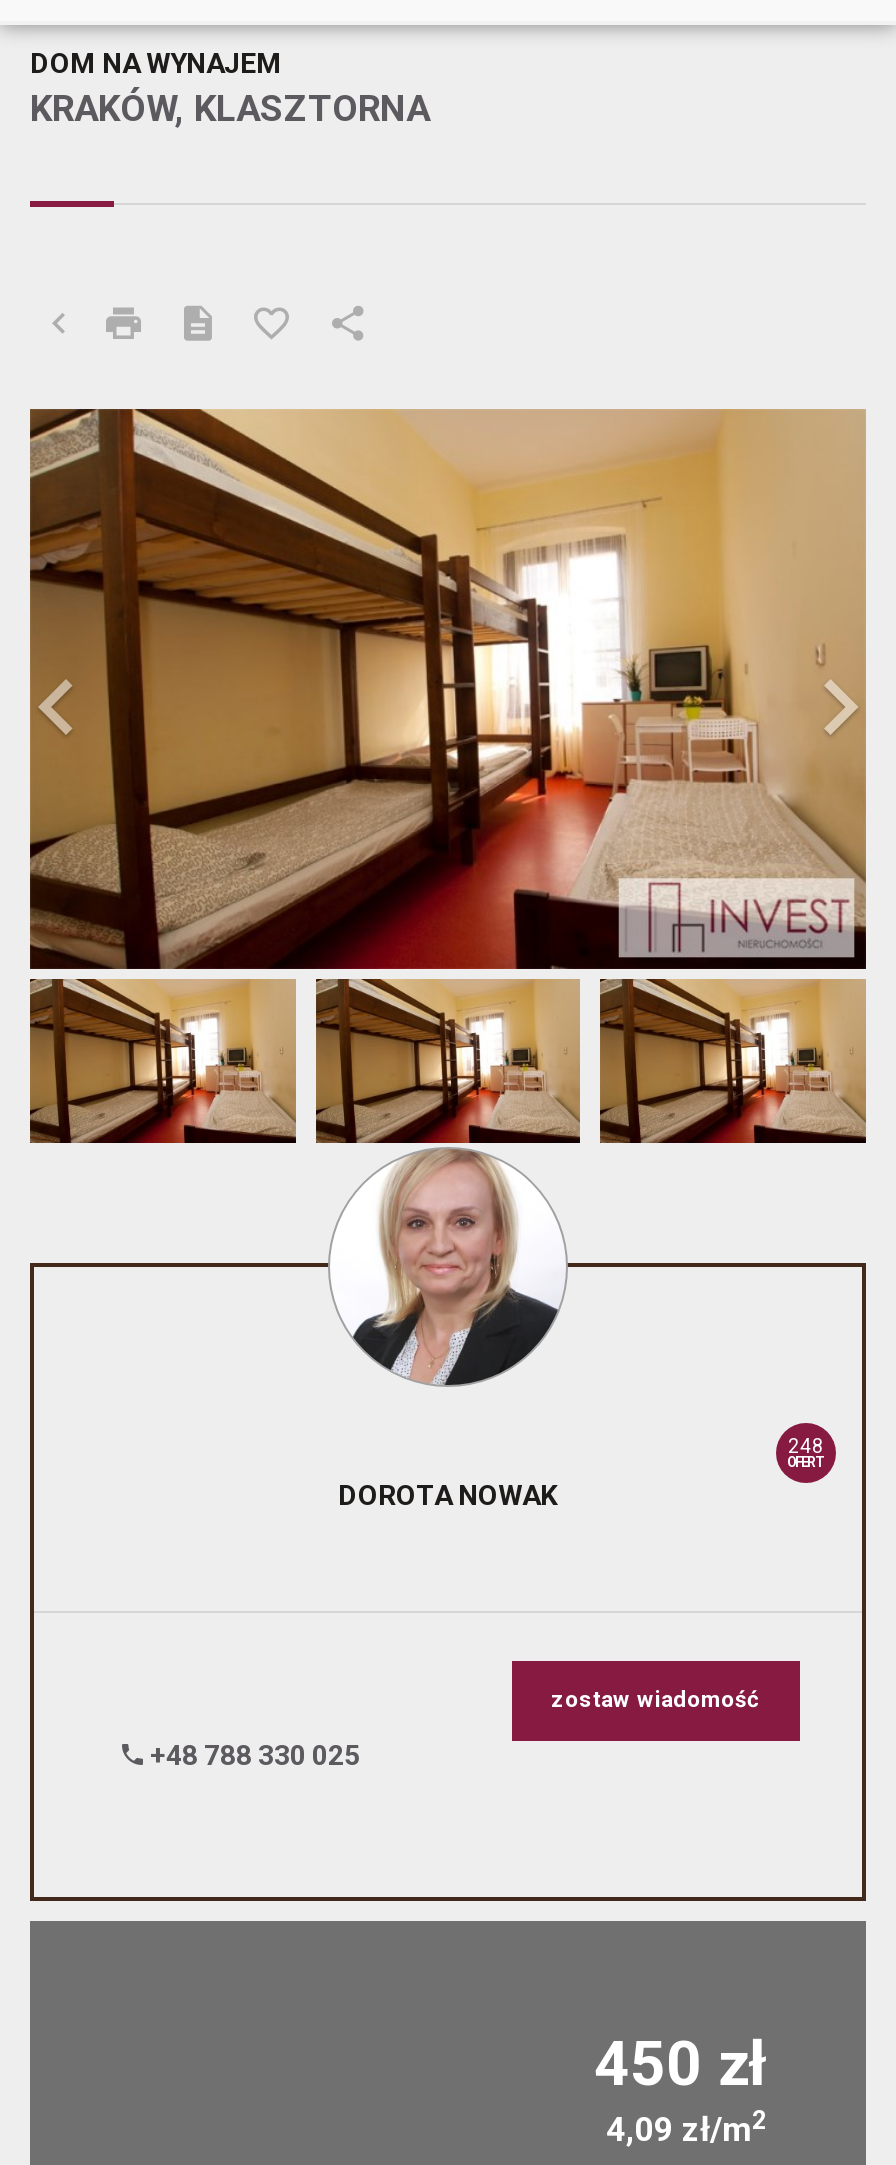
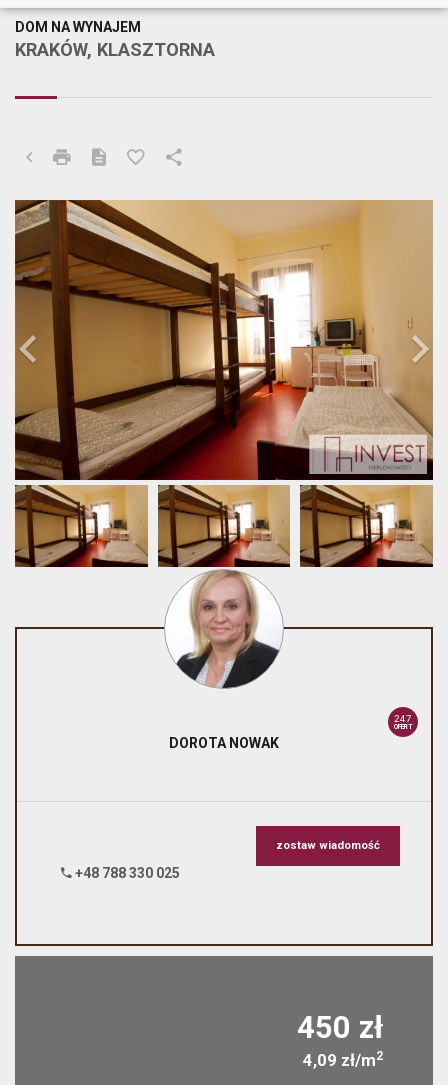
- 248
+ 247
